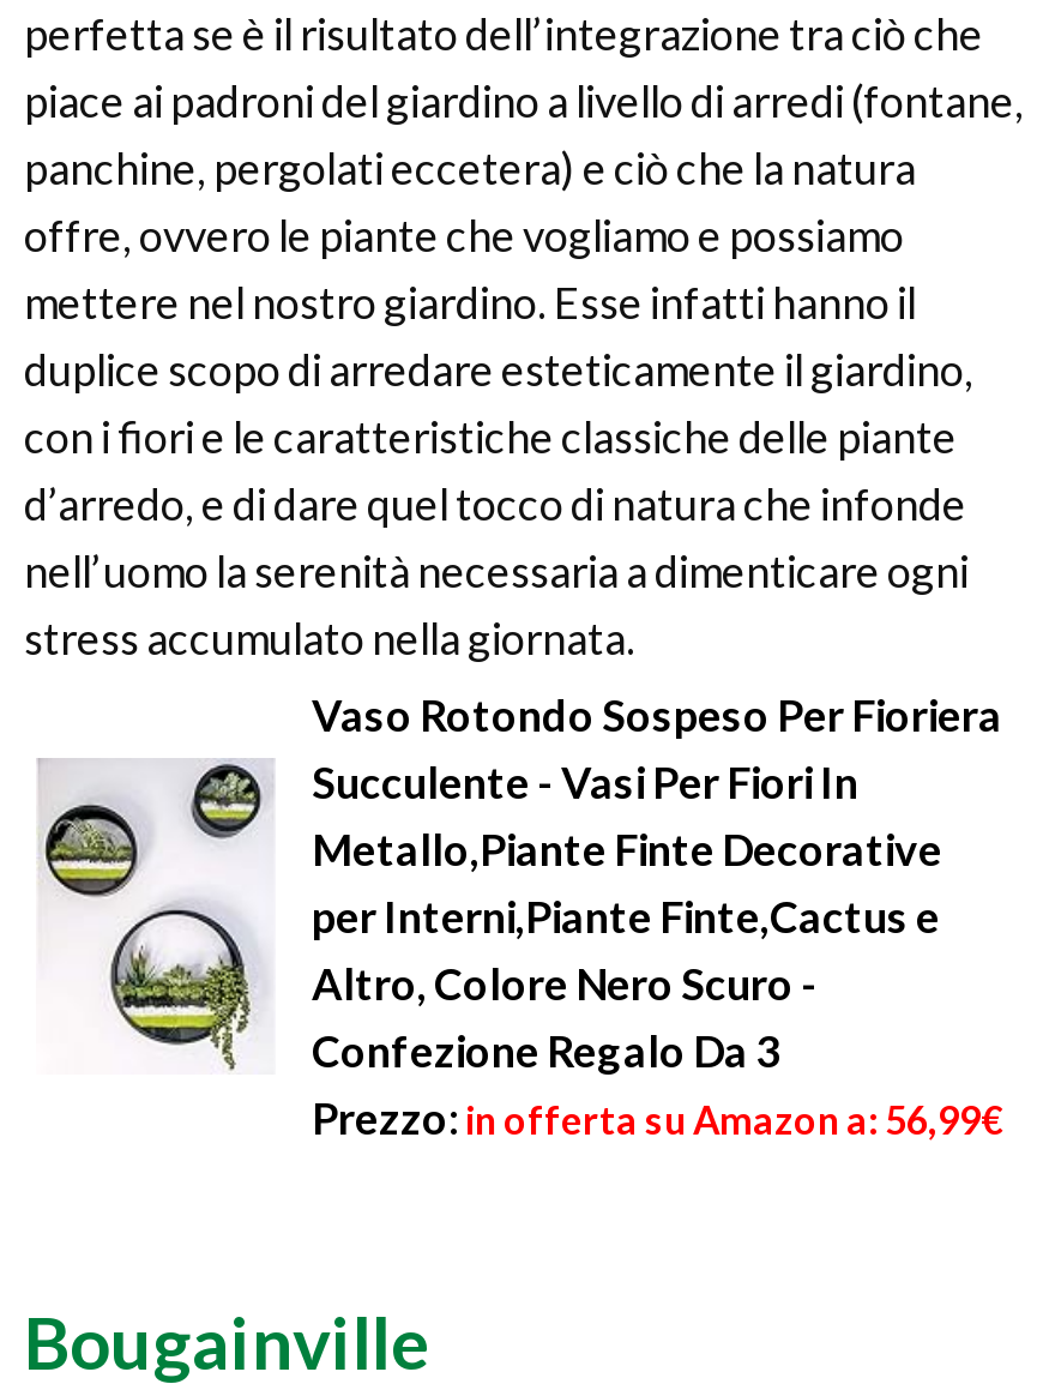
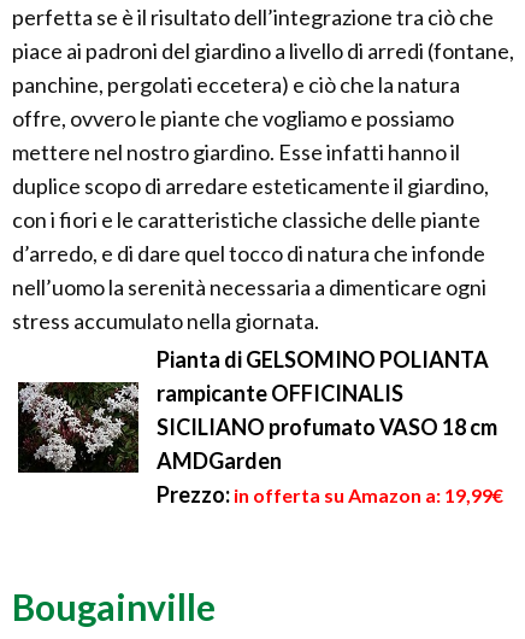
- [image]
- Vaso Rotondo Sospeso Per Fioriera
- Succulente - Vasi Per Fiori In
- Metallo,Piante Finte Decorative
- per Interni,Piante Finte,Cactus e
- Altro, Colore Nero Scuro -
- Confezione Regalo Da 3
- Prezzo: in offerta su Amazon a: 56,99€
+ [image]
+ Pianta di GELSOMINO POLIANTA
+ rampicante OFFICINALIS
+ SICILIANO profumato VASO 18 cm
+ AMDGarden
+ Prezzo: in offerta su Amazon a: 19,99€
